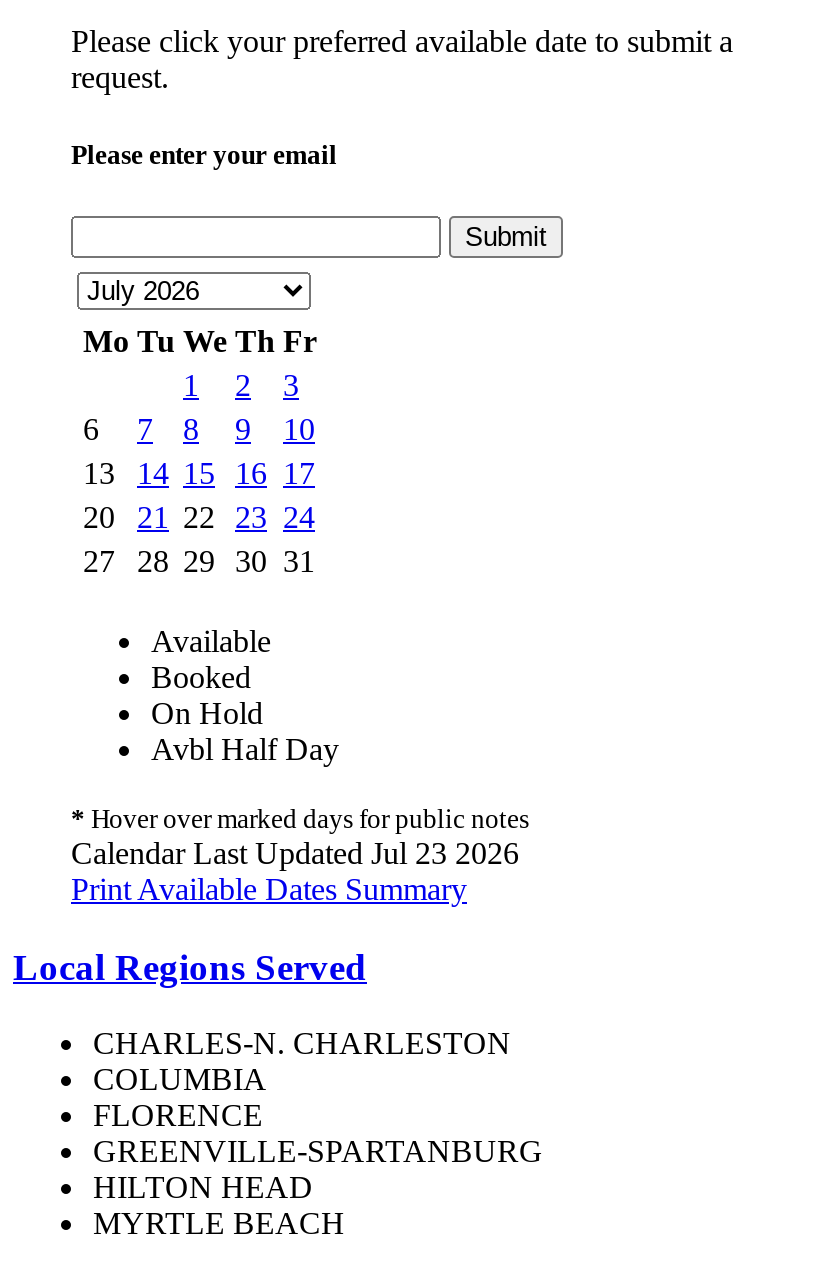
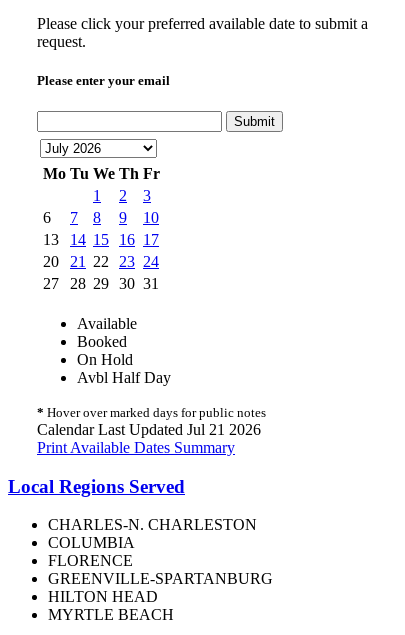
- Calendar Last Updated Jul 23 2026
+ Calendar Last Updated Jul 21 2026
